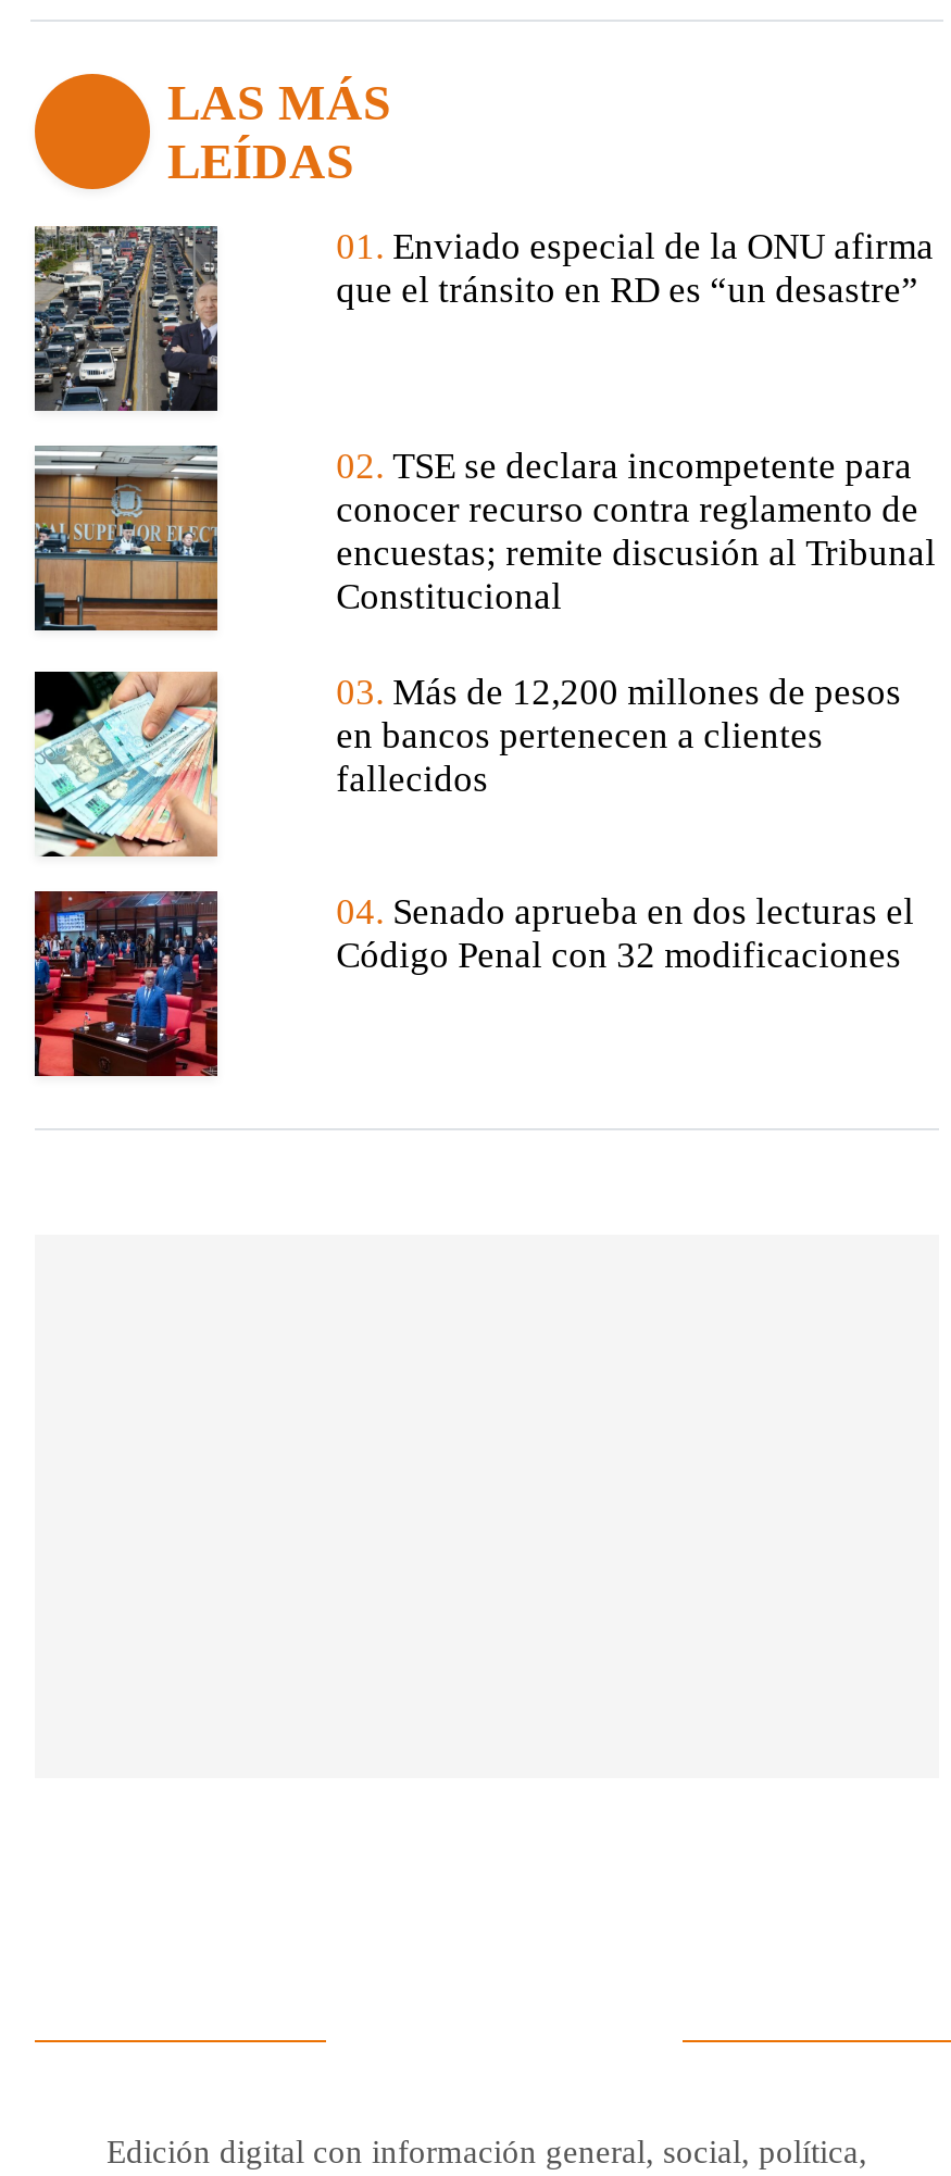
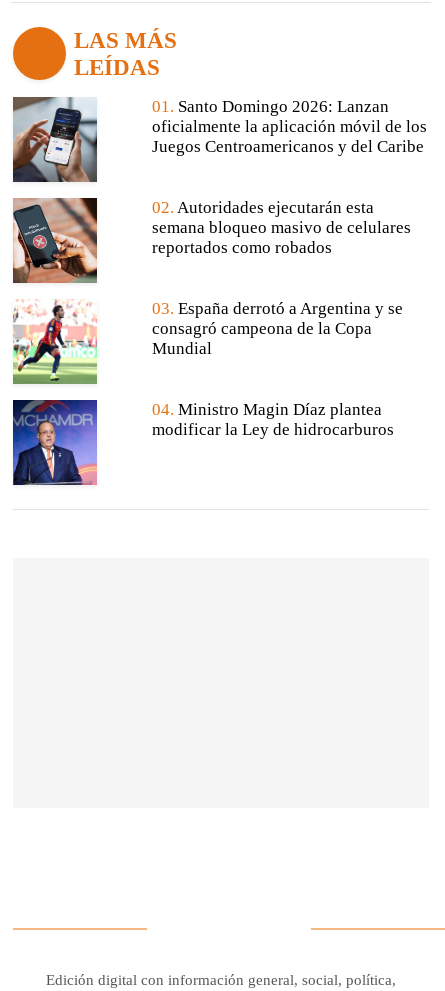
- [image]
+ [image]

- 01. Enviado especial de la ONU afirma
- que el tránsito en RD es “un desastre”
+ 01. Santo Domingo 2026: Lanzan
+ oficialmente la aplicación móvil de los
+ Juegos Centroamericanos y del Caribe

- [image]
+ [image]

- 02. TSE se declara incompetente para
- conocer recurso contra reglamento de
- encuestas; remite discusión al Tribunal
- Constitucional
+ 02. Autoridades ejecutarán esta
+ semana bloqueo masivo de celulares
+ reportados como robados

- [image]
+ [image]

- 03. Más de 12,200 millones de pesos
- en bancos pertenecen a clientes
- fallecidos
+ 03. España derrotó a Argentina y se
+ consagró campeona de la Copa
+ Mundial

- [image]
+ [image]

- 04. Senado aprueba en dos lecturas el
- Código Penal con 32 modificaciones
+ 04. Ministro Magin Díaz plantea
+ modificar la Ley de hidrocarburos
